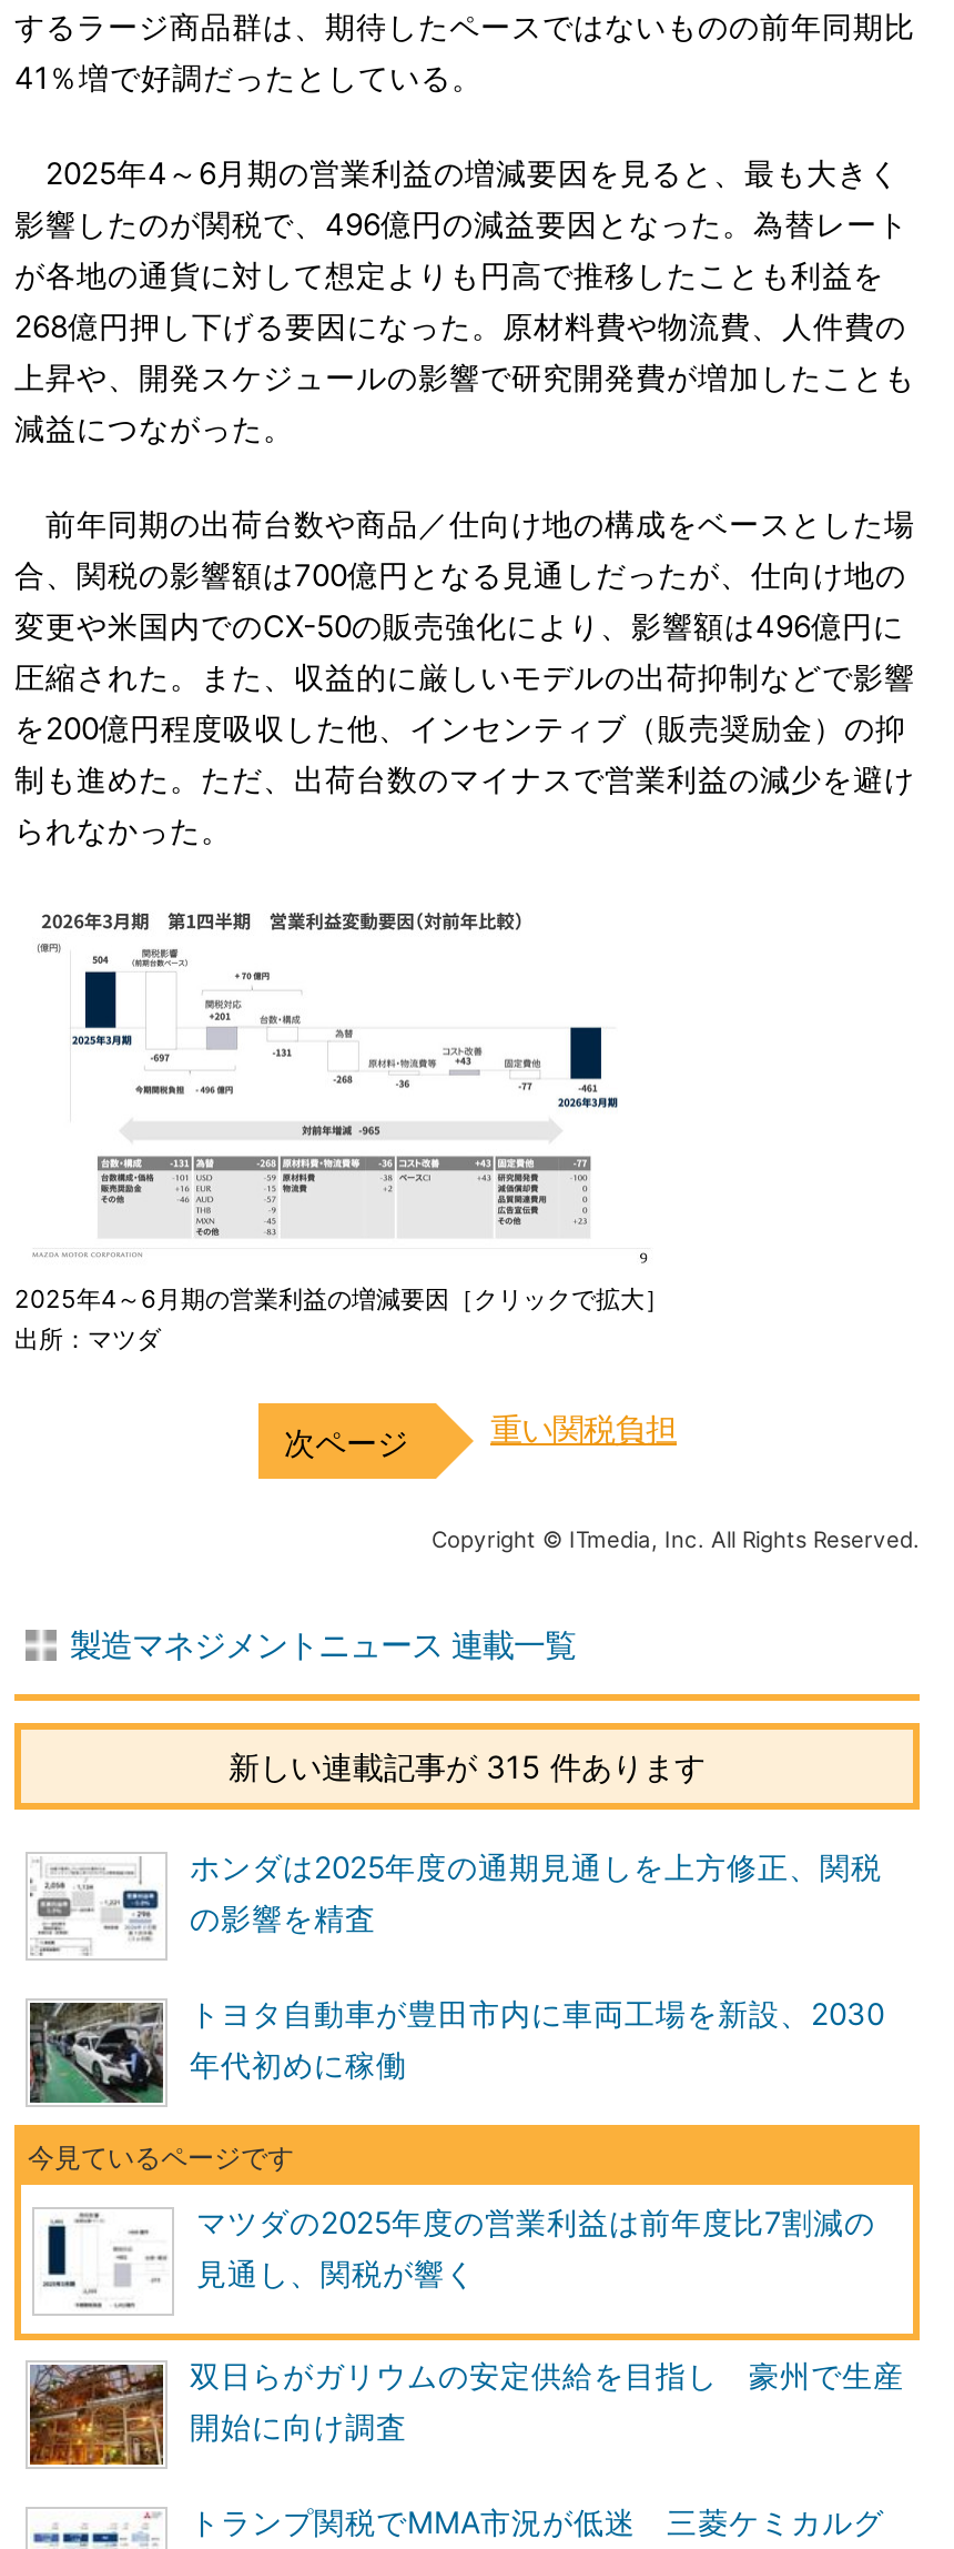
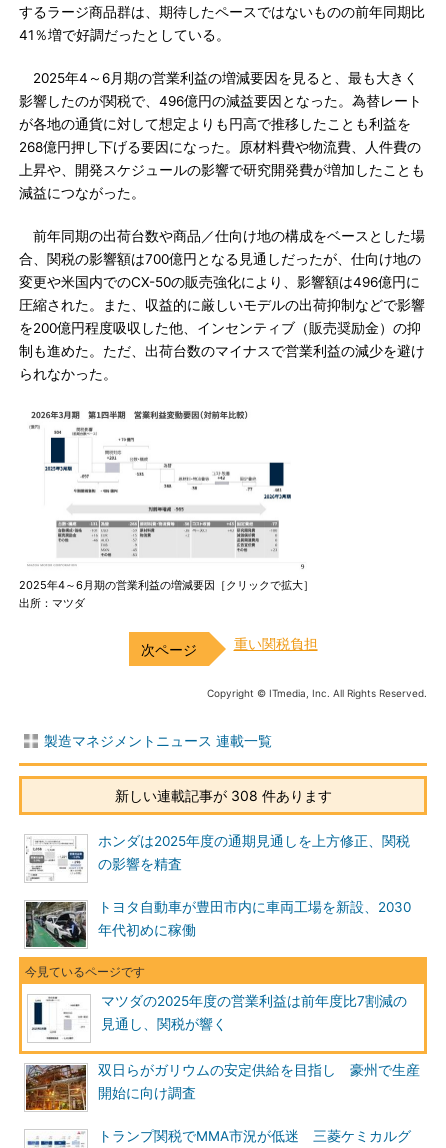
- 新しい連載記事が 315 件あります
+ 新しい連載記事が 308 件あります
